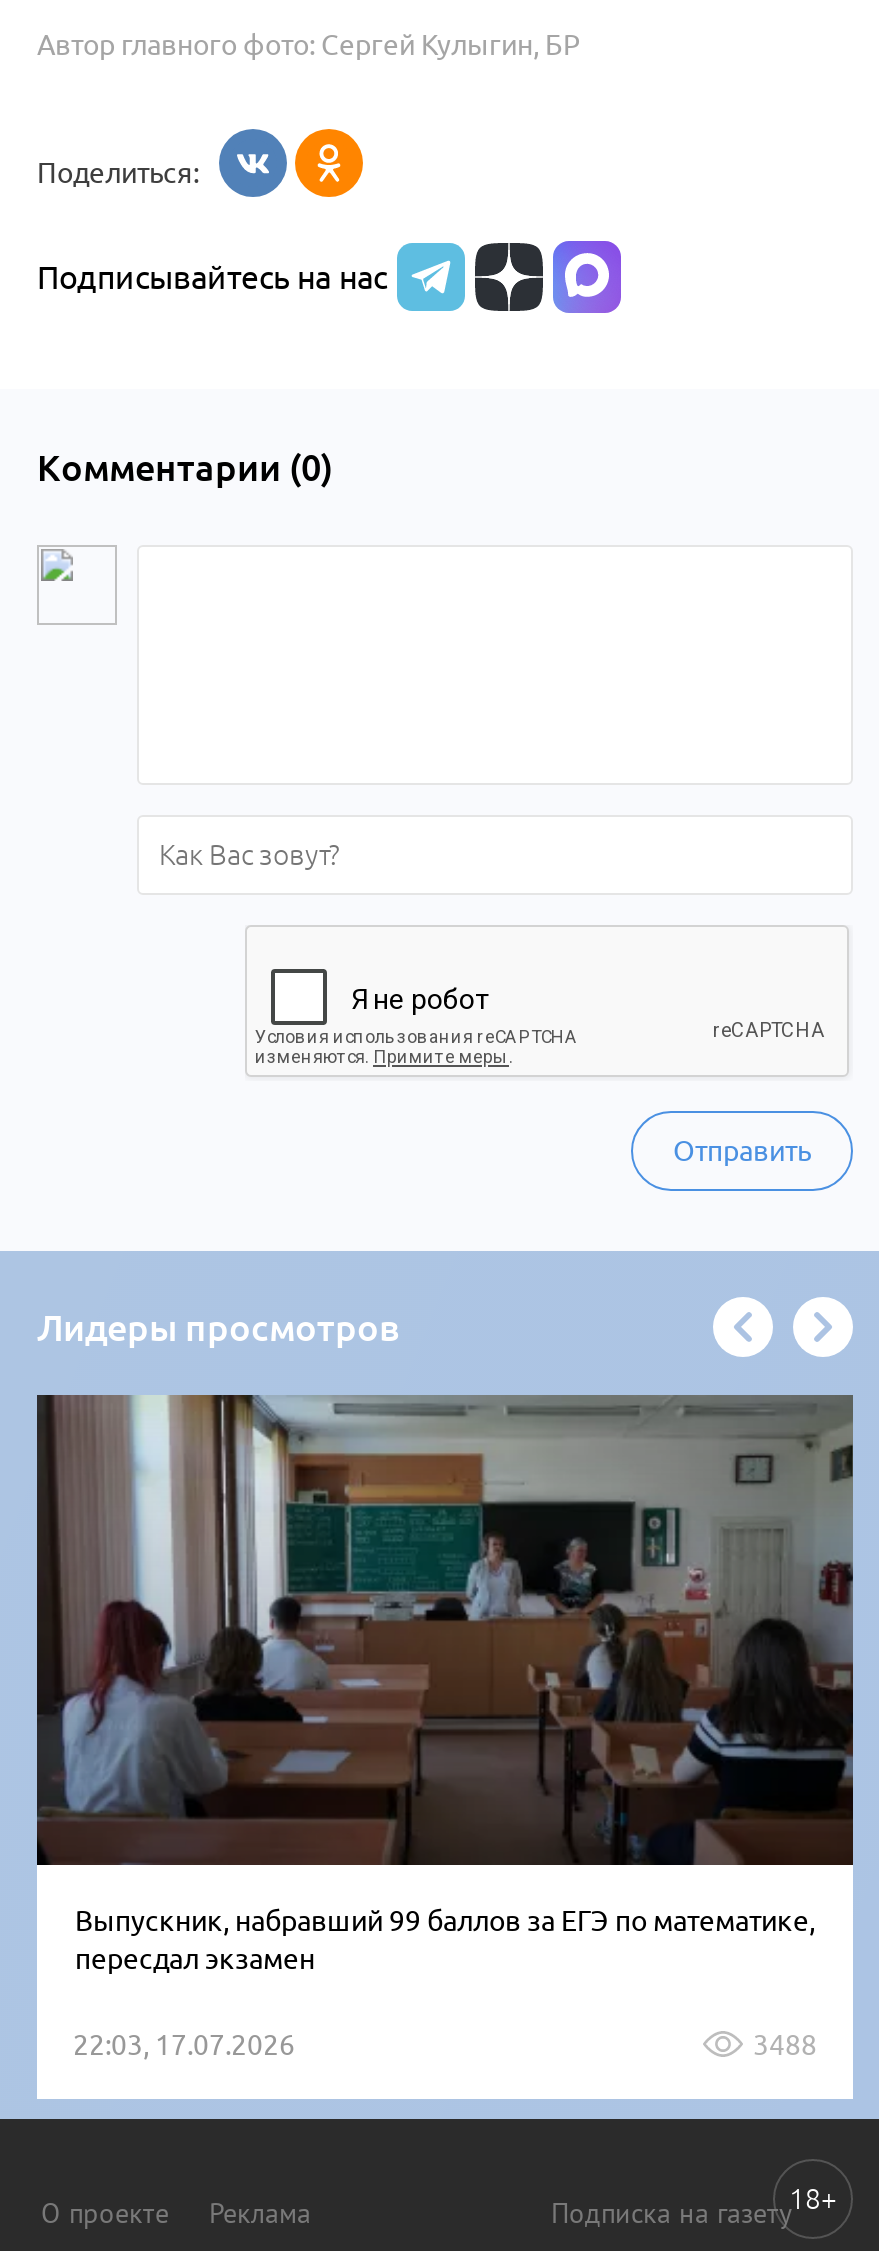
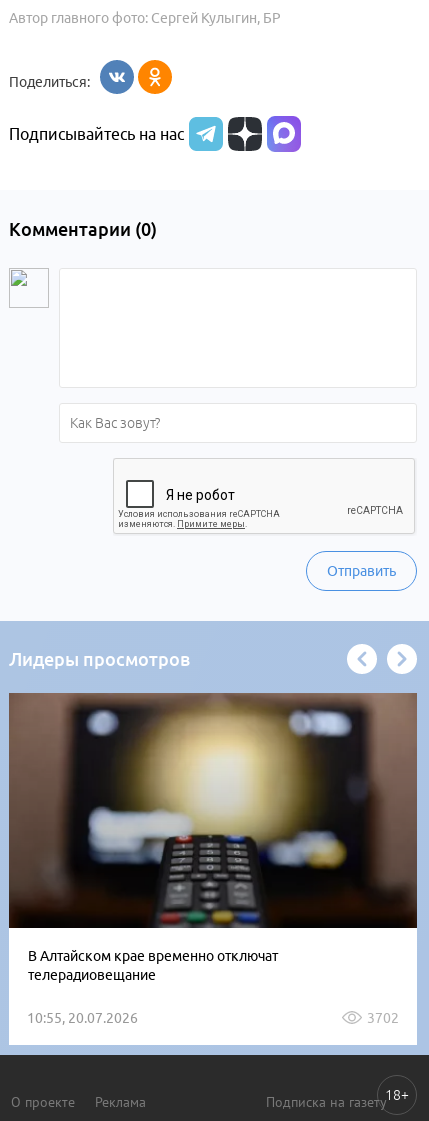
- [image]
- Выпускник, набравший 99 баллов за ЕГЭ по математике,
- пересдал экзамен
+ [image]
+ В Алтайском крае временно отключат
+ телерадиовещание

- 22:03, 17.07.2026
- 3488
+ 10:55, 20.07.2026
+ 3702
